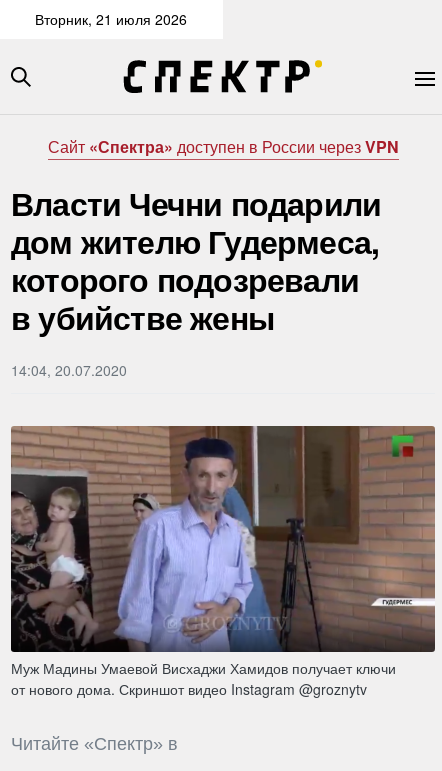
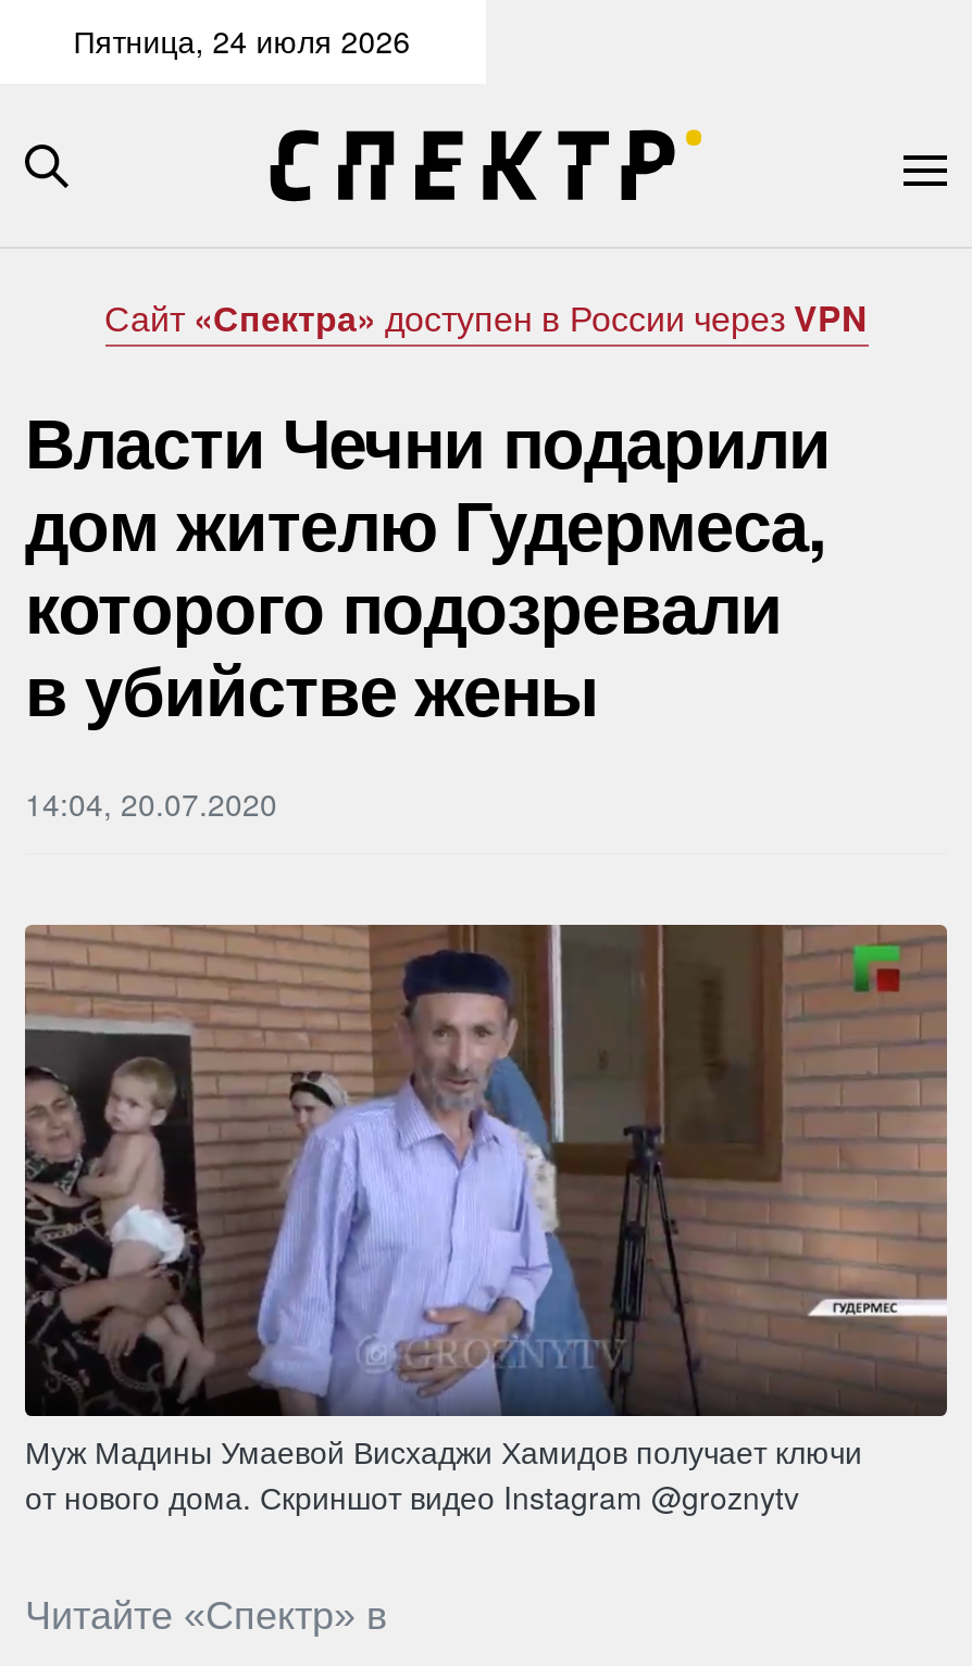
- Вторник, 21 июля 2026
+ Пятница, 24 июля 2026
